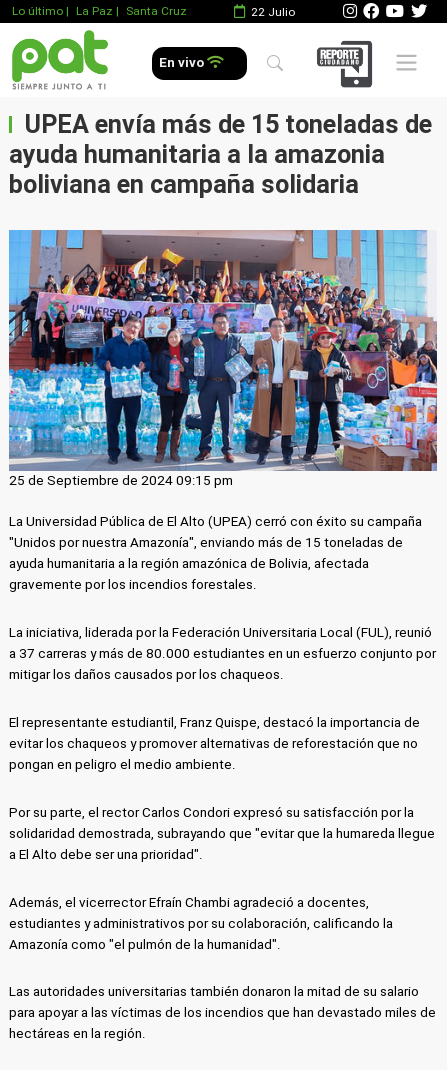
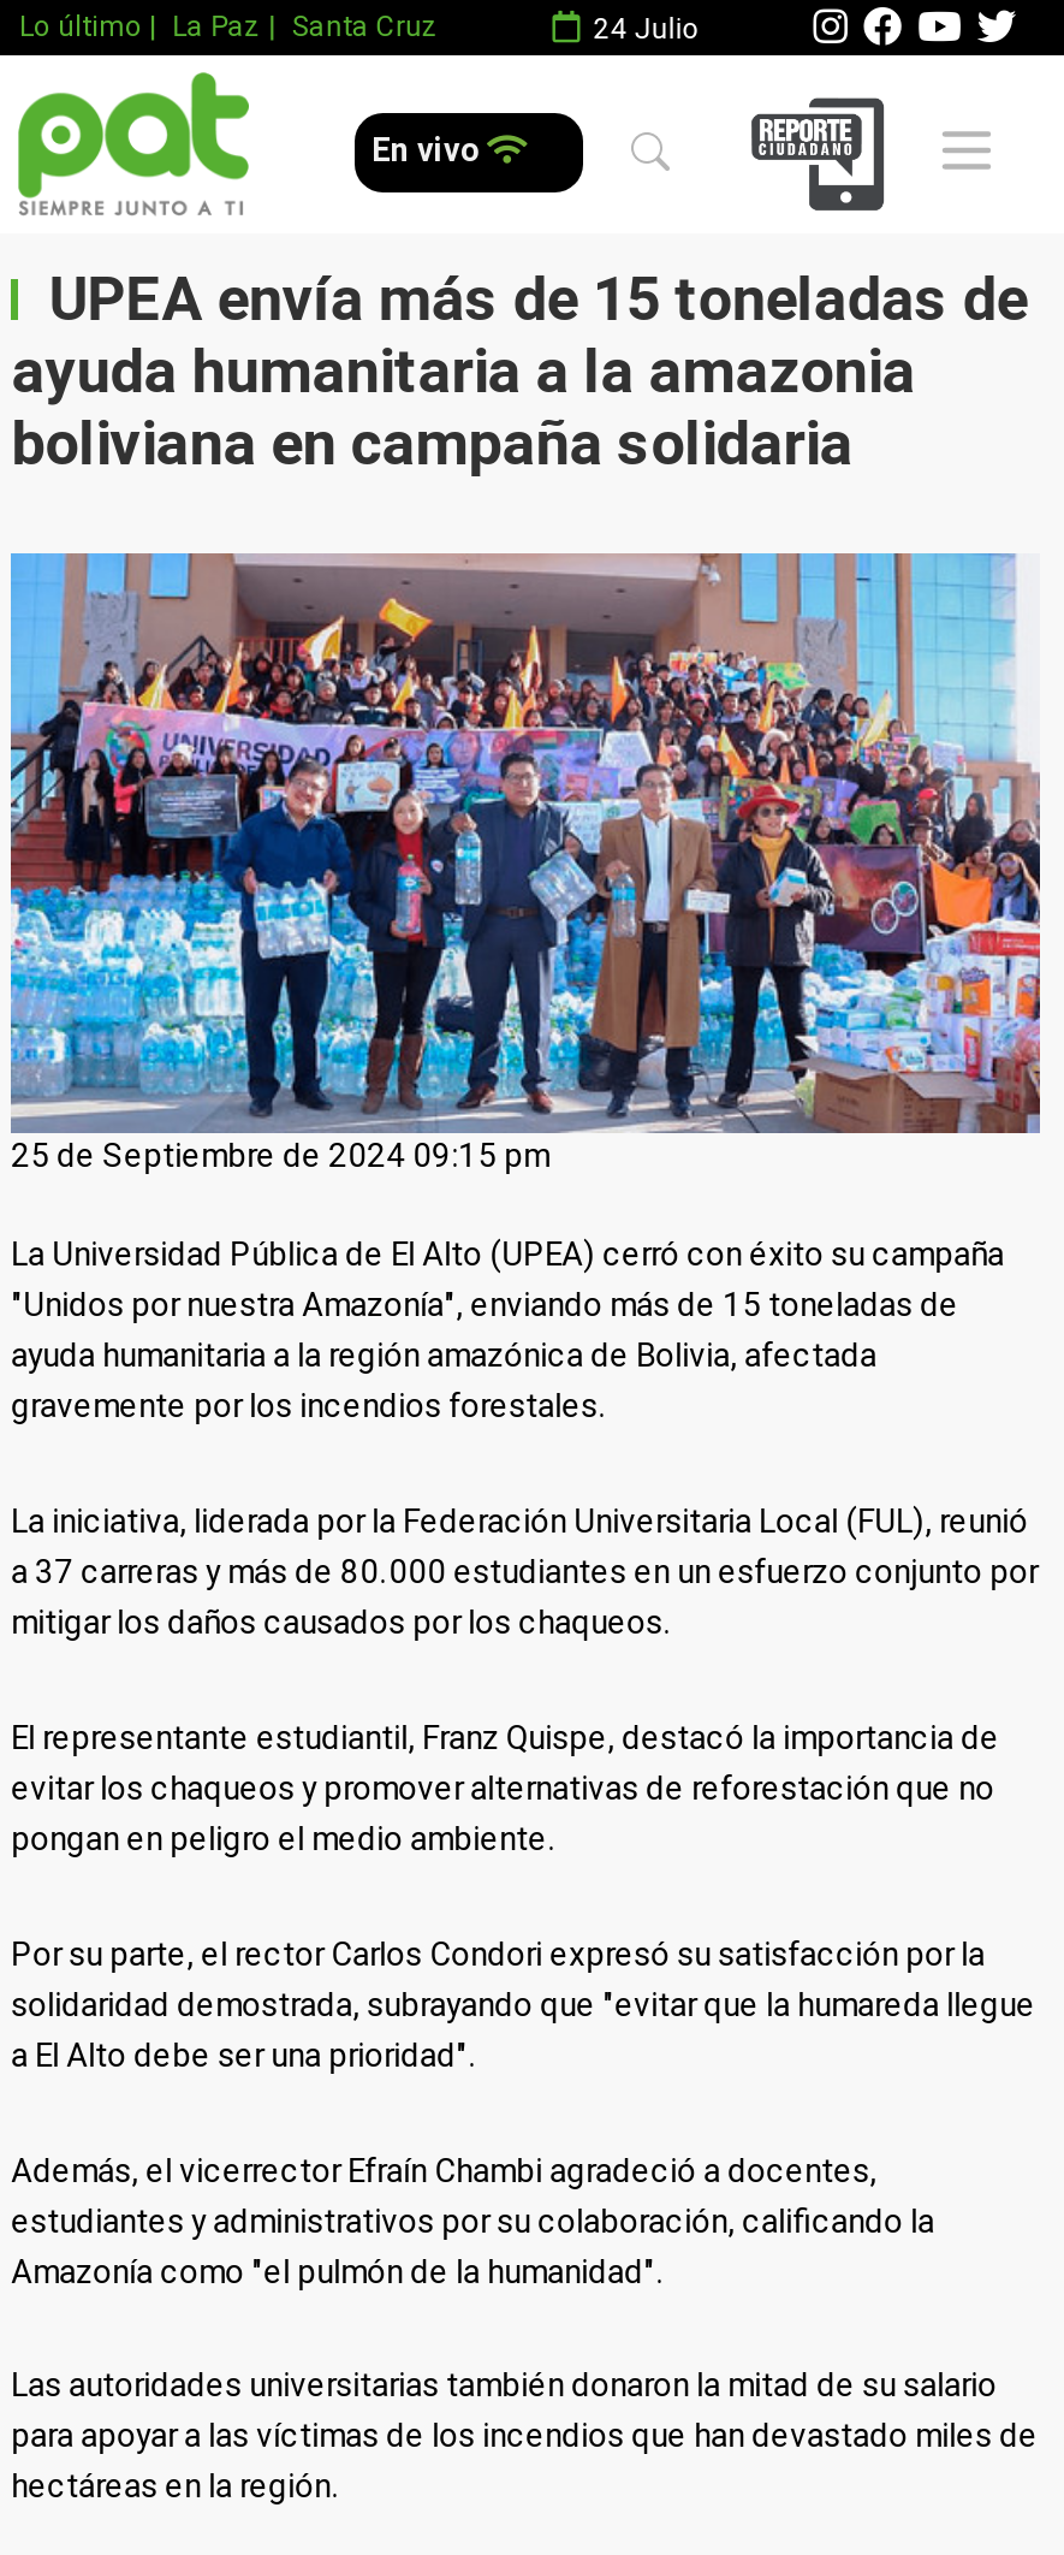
- 22 Julio
+ 24 Julio
